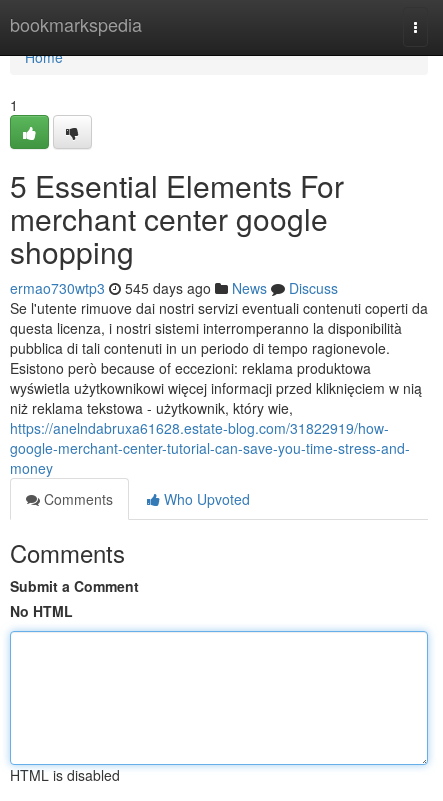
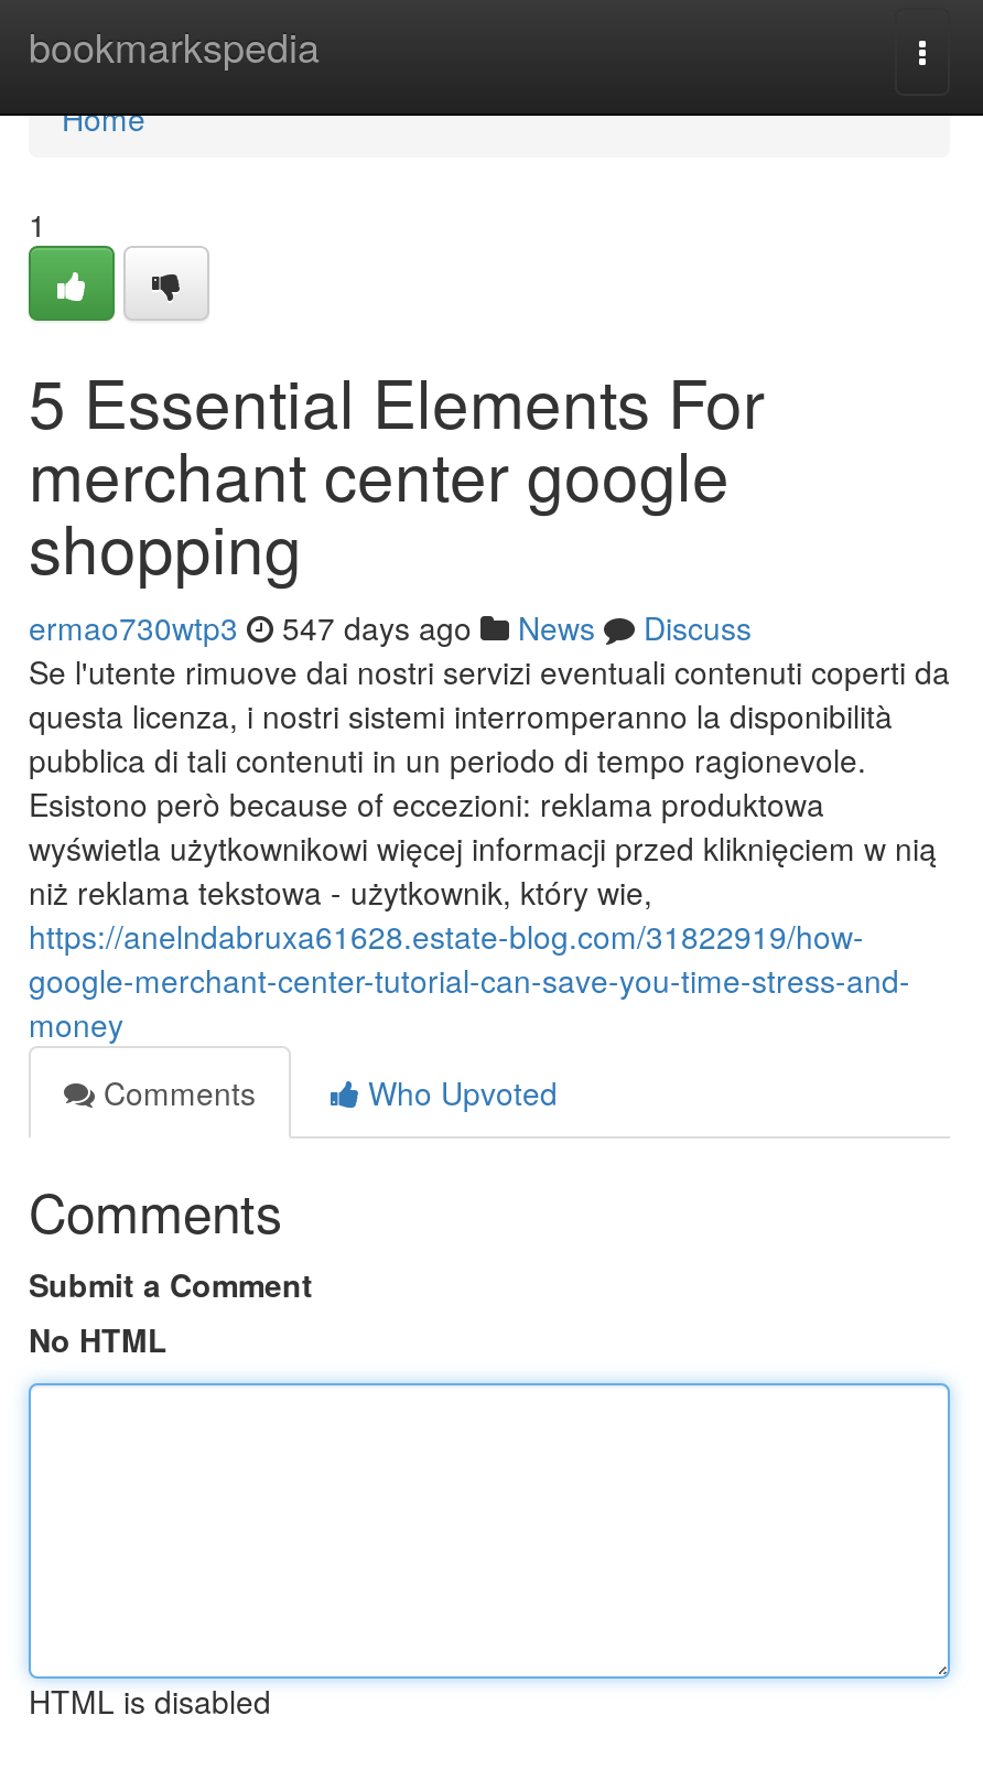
- ermao730wtp3 545 days ago News Discuss
+ ermao730wtp3 547 days ago News Discuss
